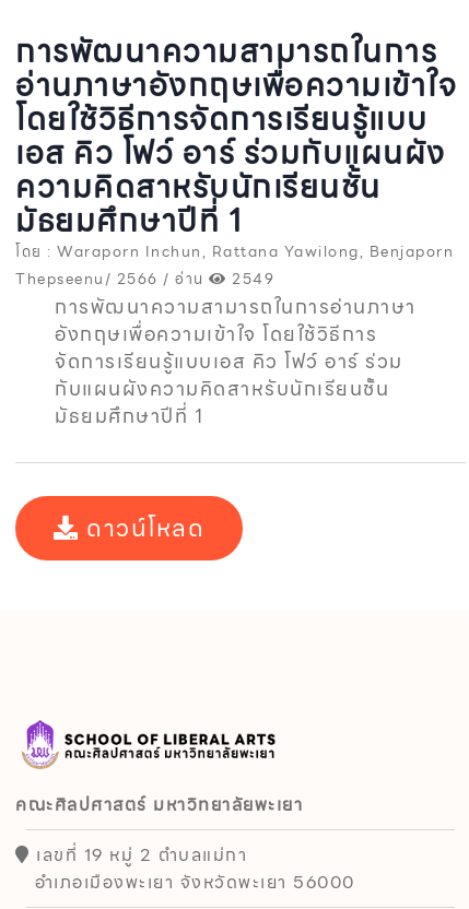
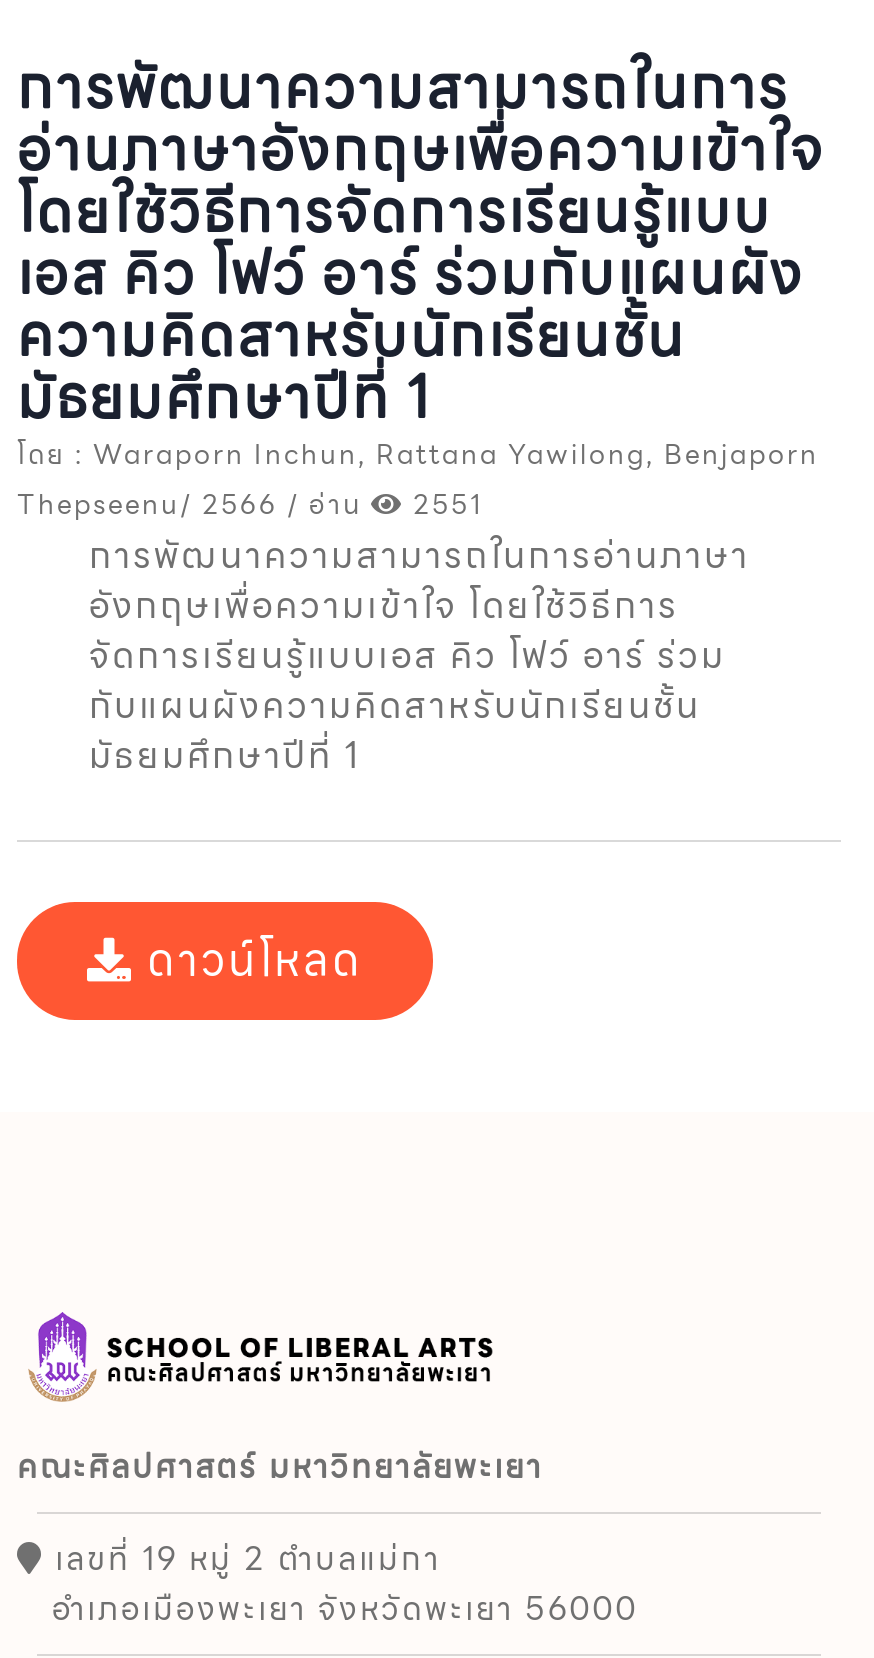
- 2549
+ 2551
